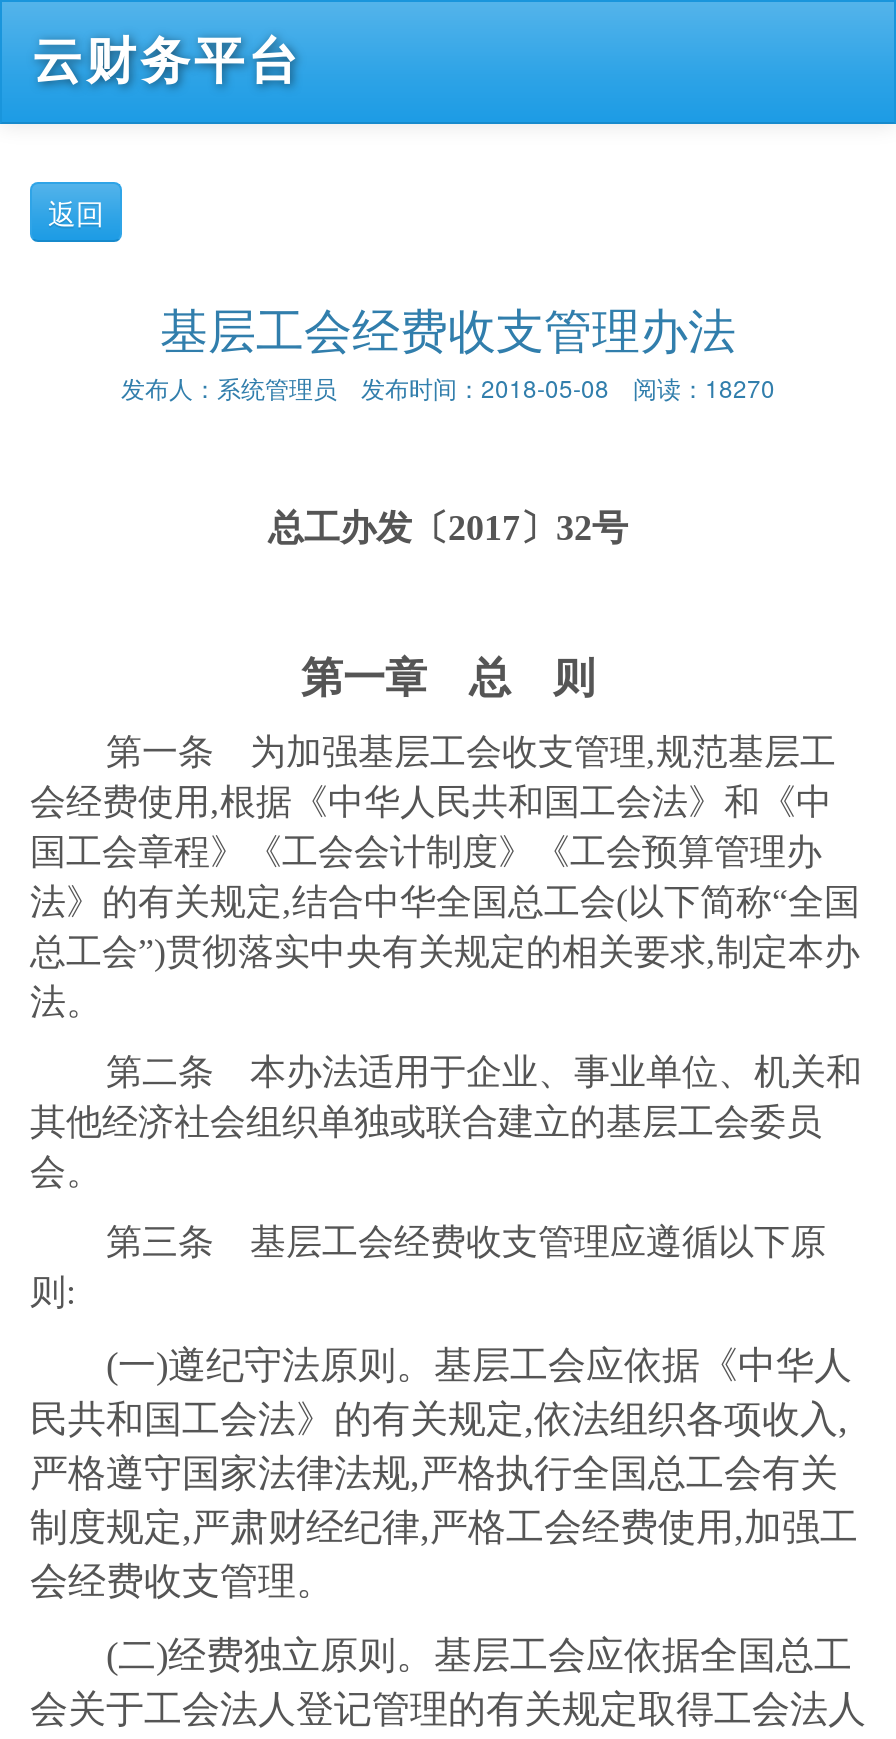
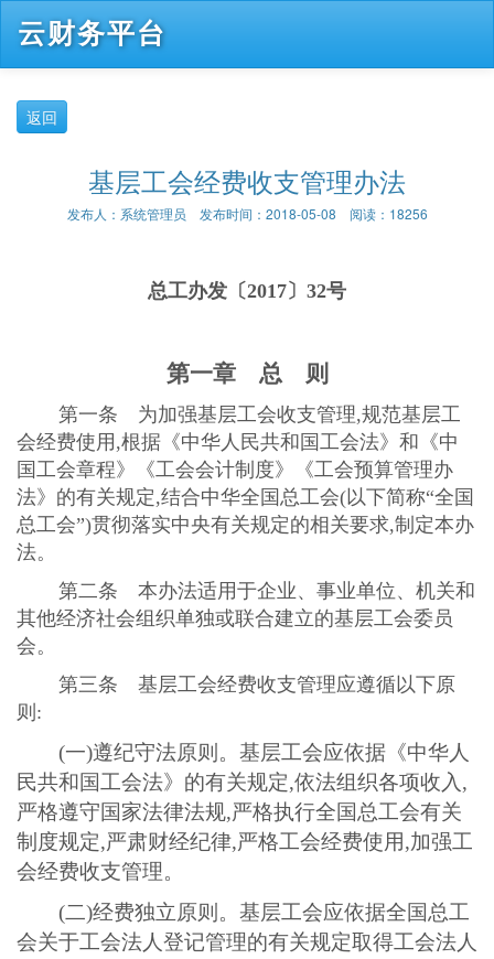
- 发布人：系统管理员 发布时间：2018-05-08 阅读：18270
+ 发布人：系统管理员 发布时间：2018-05-08 阅读：18256
